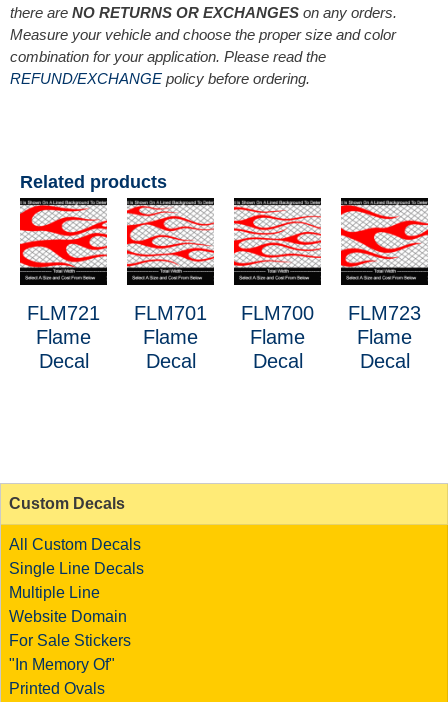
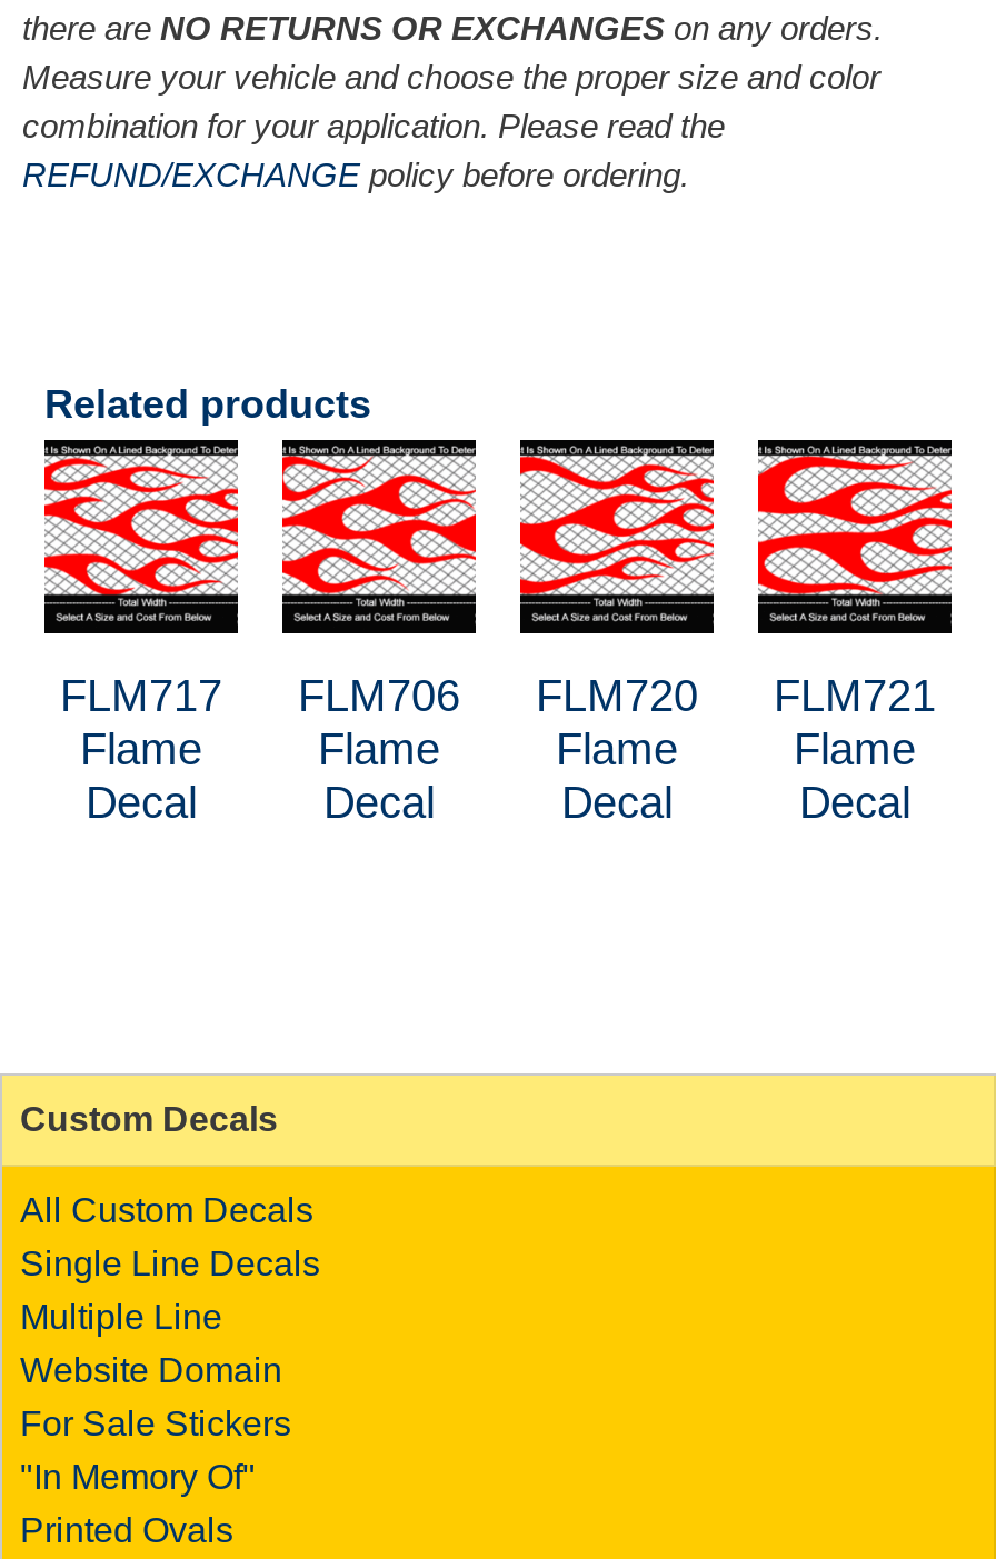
- [image]
- FLM721
+ [image]
+ FLM717

- [image]
- FLM701
+ [image]
+ FLM706

- [image]
- FLM700
+ [image]
+ FLM720

- [image]
- FLM723
+ [image]
+ FLM721
